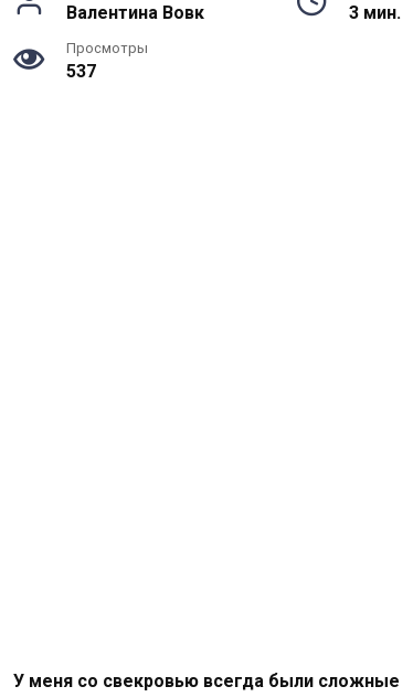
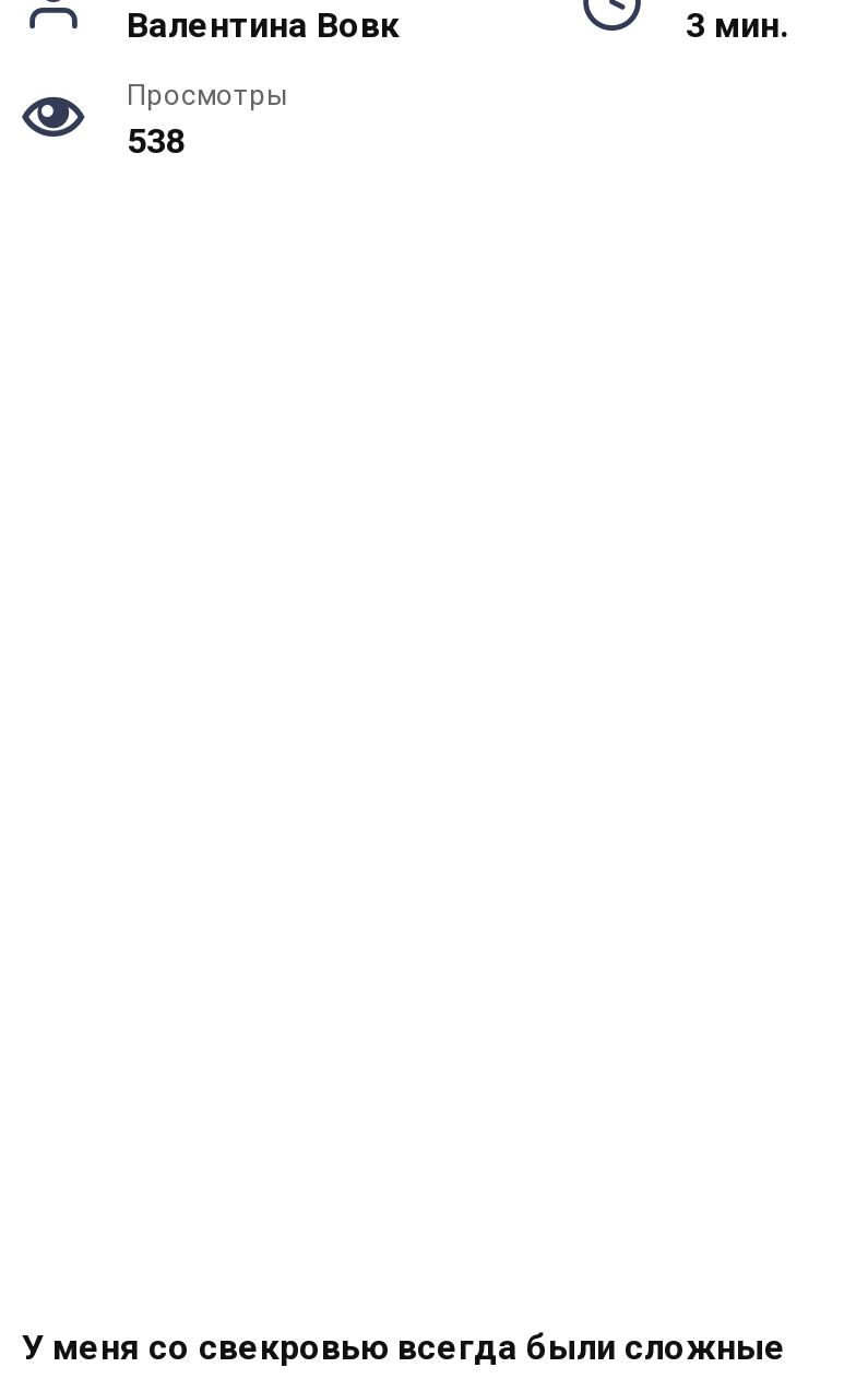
- 537
+ 538
